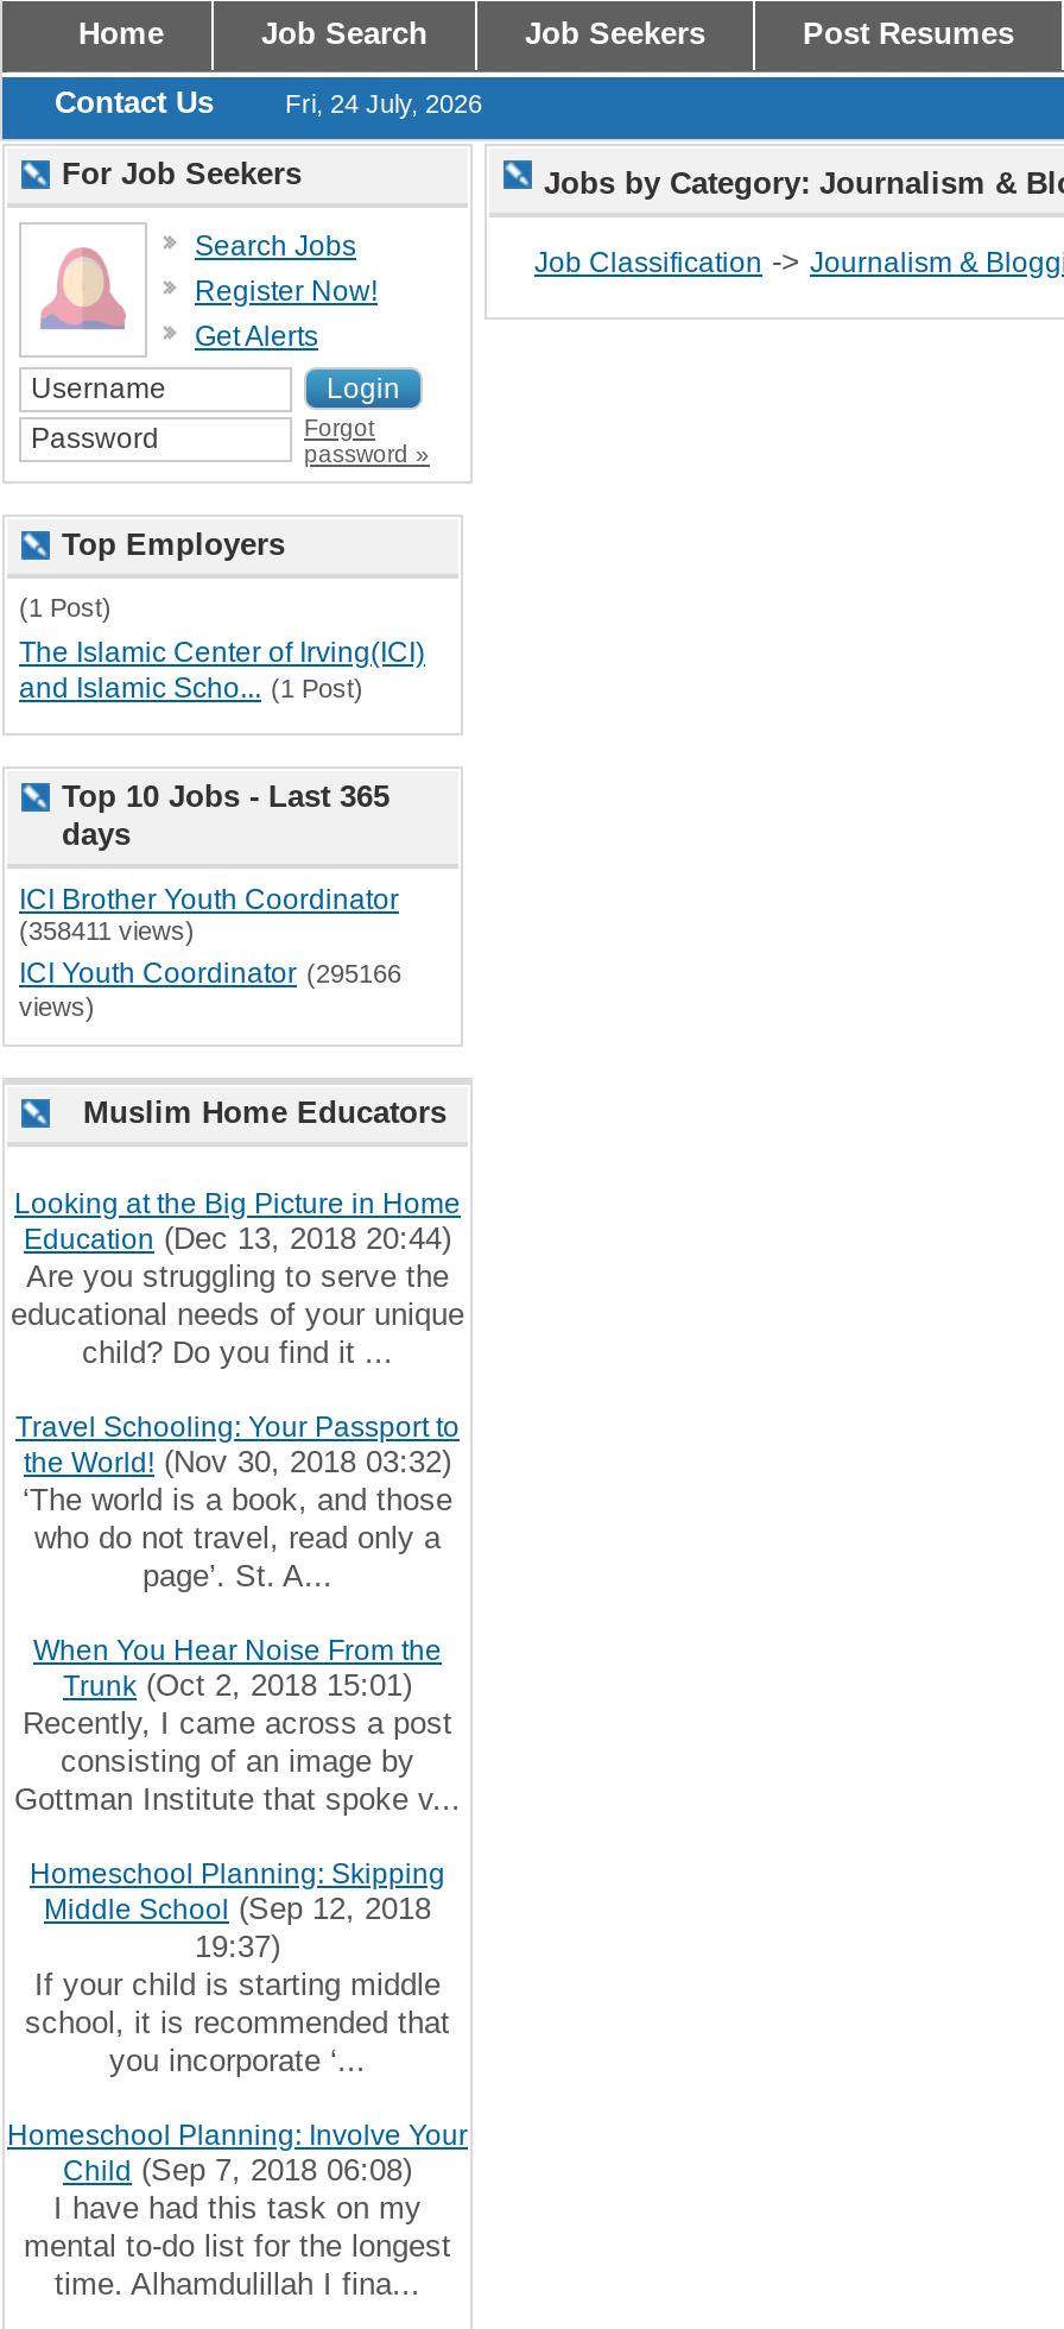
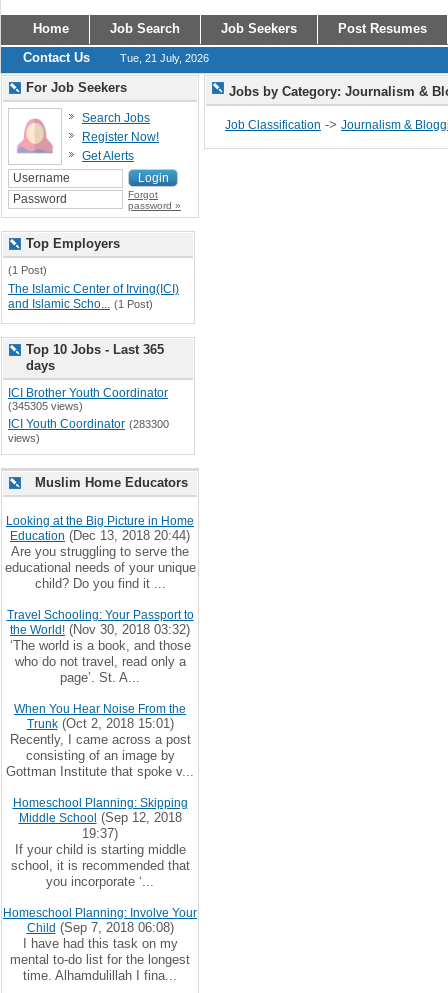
- Fri, 24 July, 2026
+ Tue, 21 July, 2026

- (358411 views)
+ (345305 views)

- ICI Youth Coordinator (295166
+ ICI Youth Coordinator (283300
